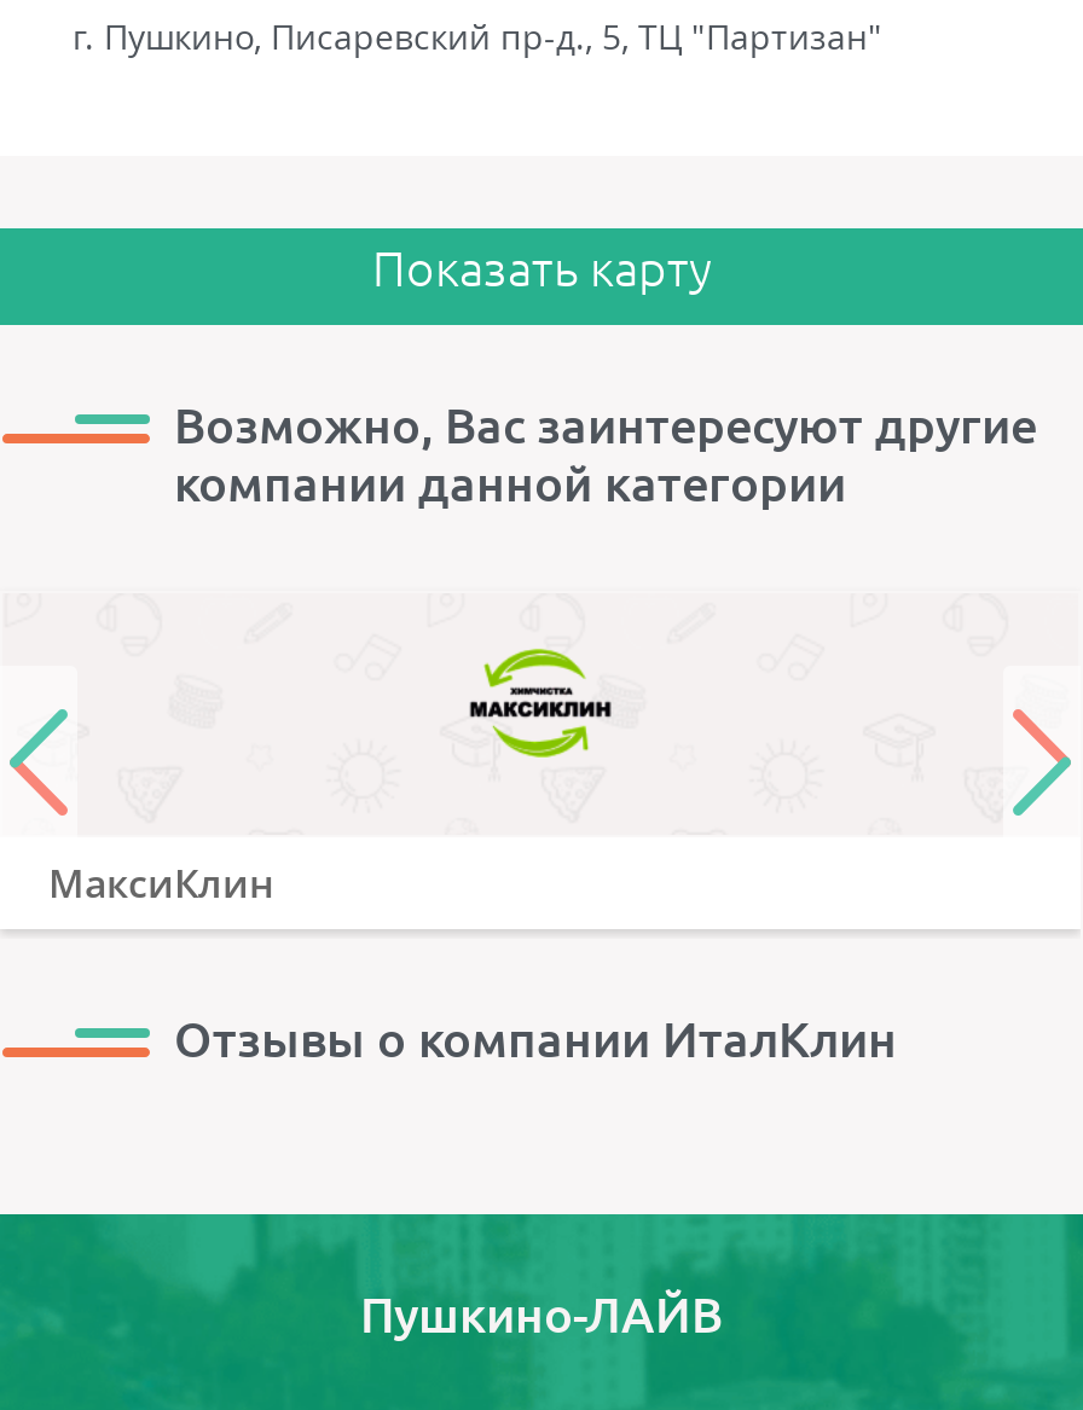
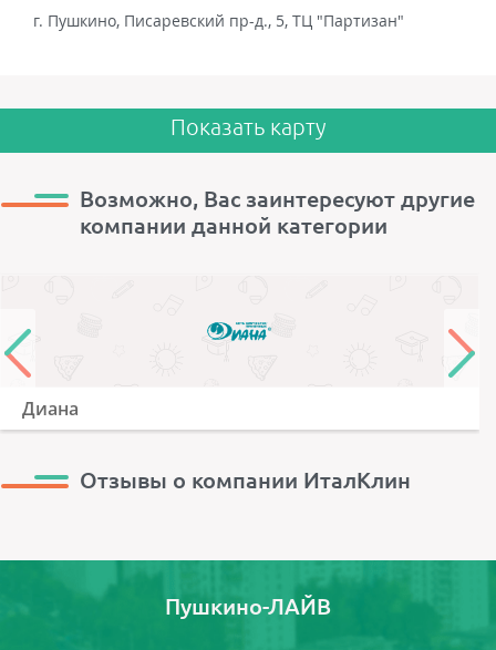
- [image]
+ [image]

- [image]
+ [image]

- МаксиКлин
+ Диана
